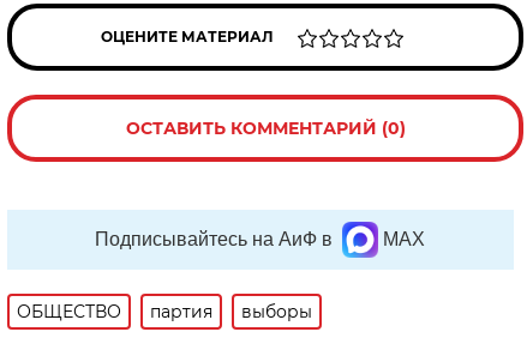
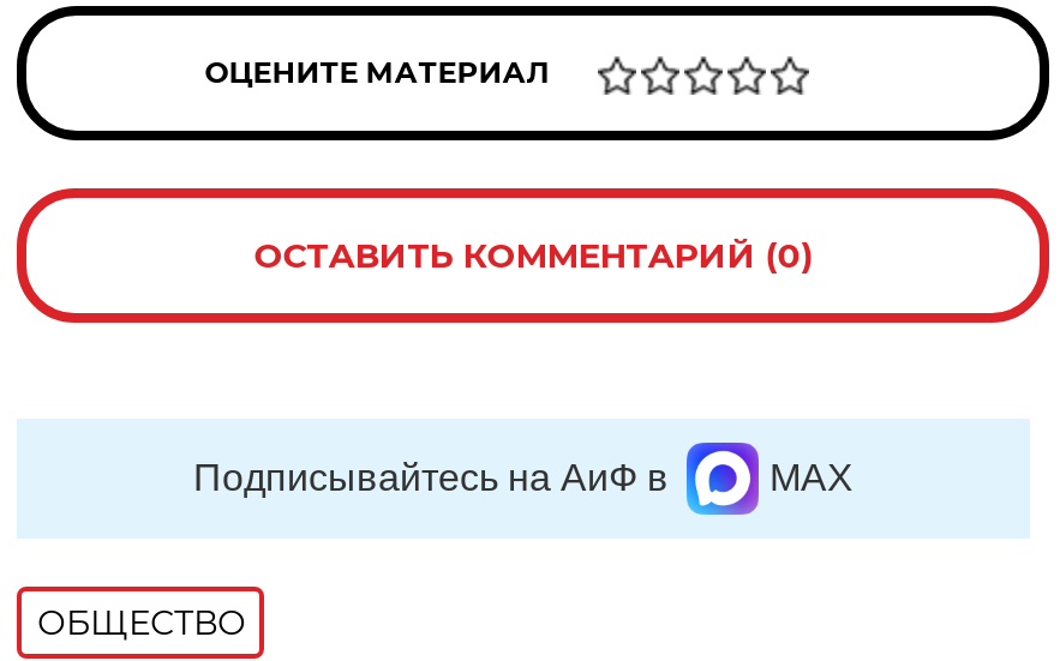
- партия
- выборы
